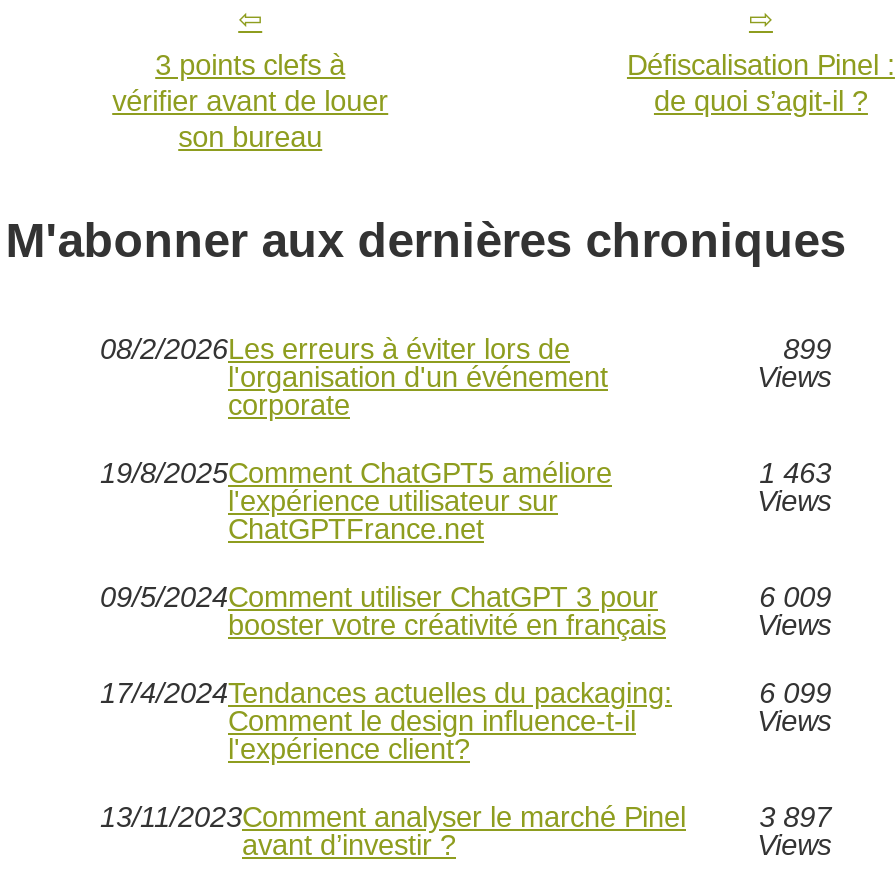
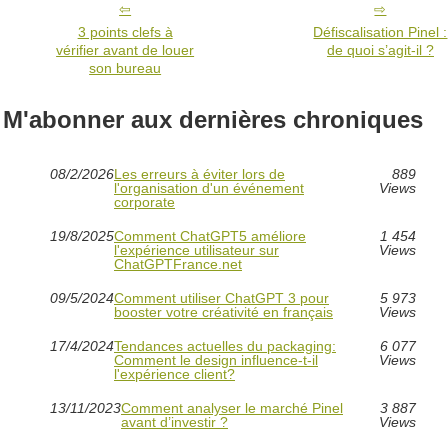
- 899
+ 889

- 1 463
+ 1 454

- 6 009
+ 5 973

- 6 099
+ 6 077

- 3 897
+ 3 887
